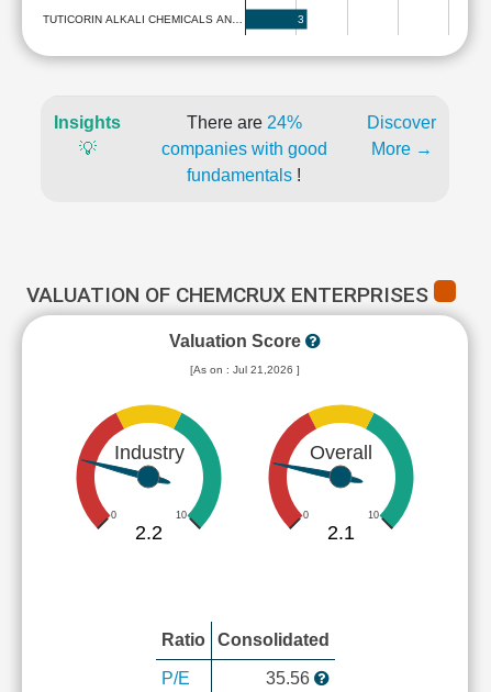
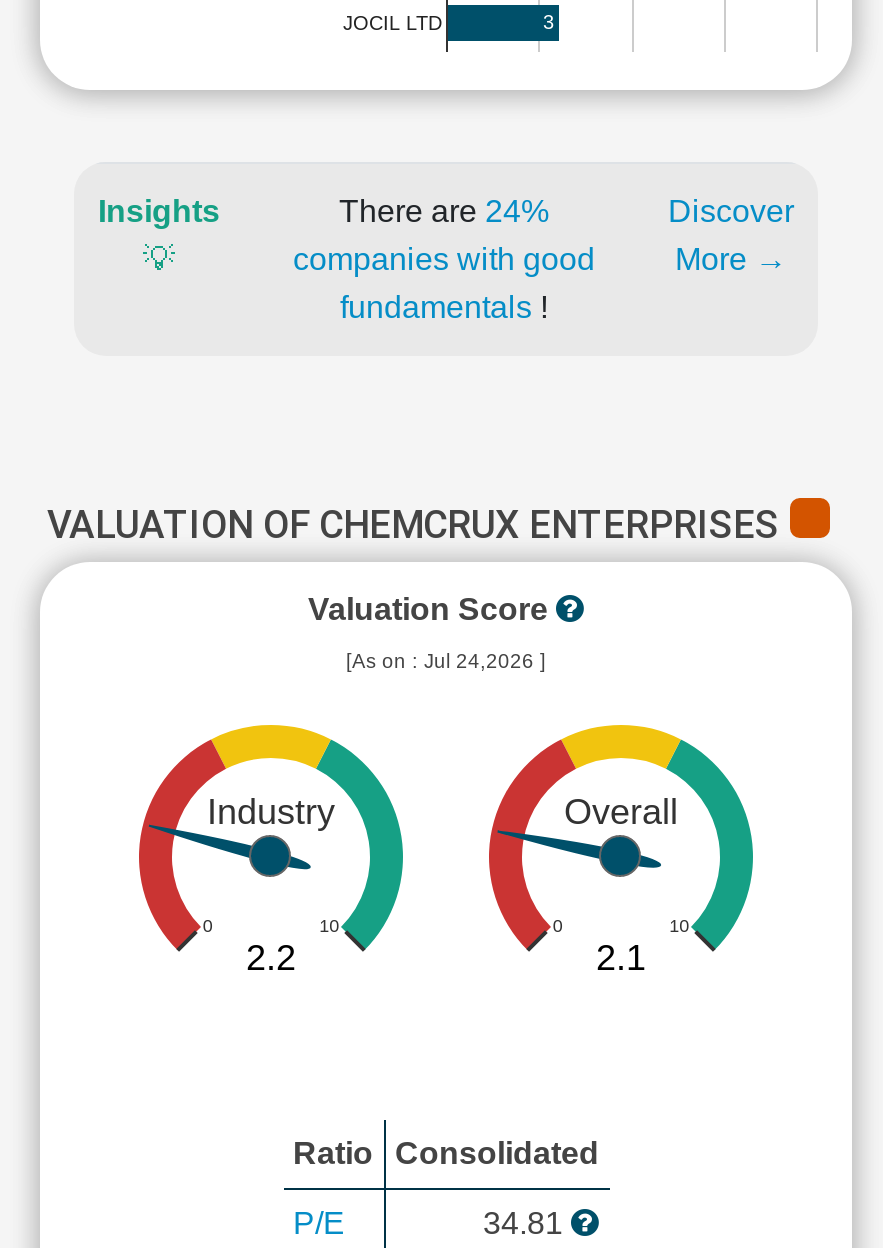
- TUTICORIN ALKALI CHEMICALS AN…
+ JOCIL LTD

- [As on : Jul 21,2026 ]
+ [As on : Jul 24,2026 ]

- 35.56
+ 34.81
